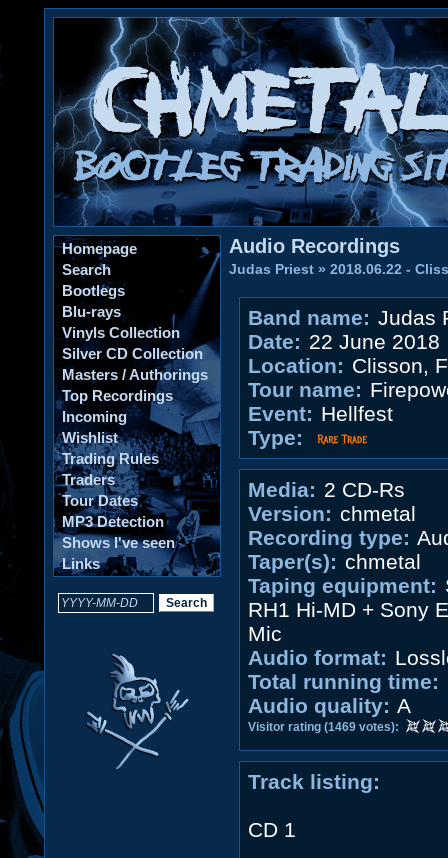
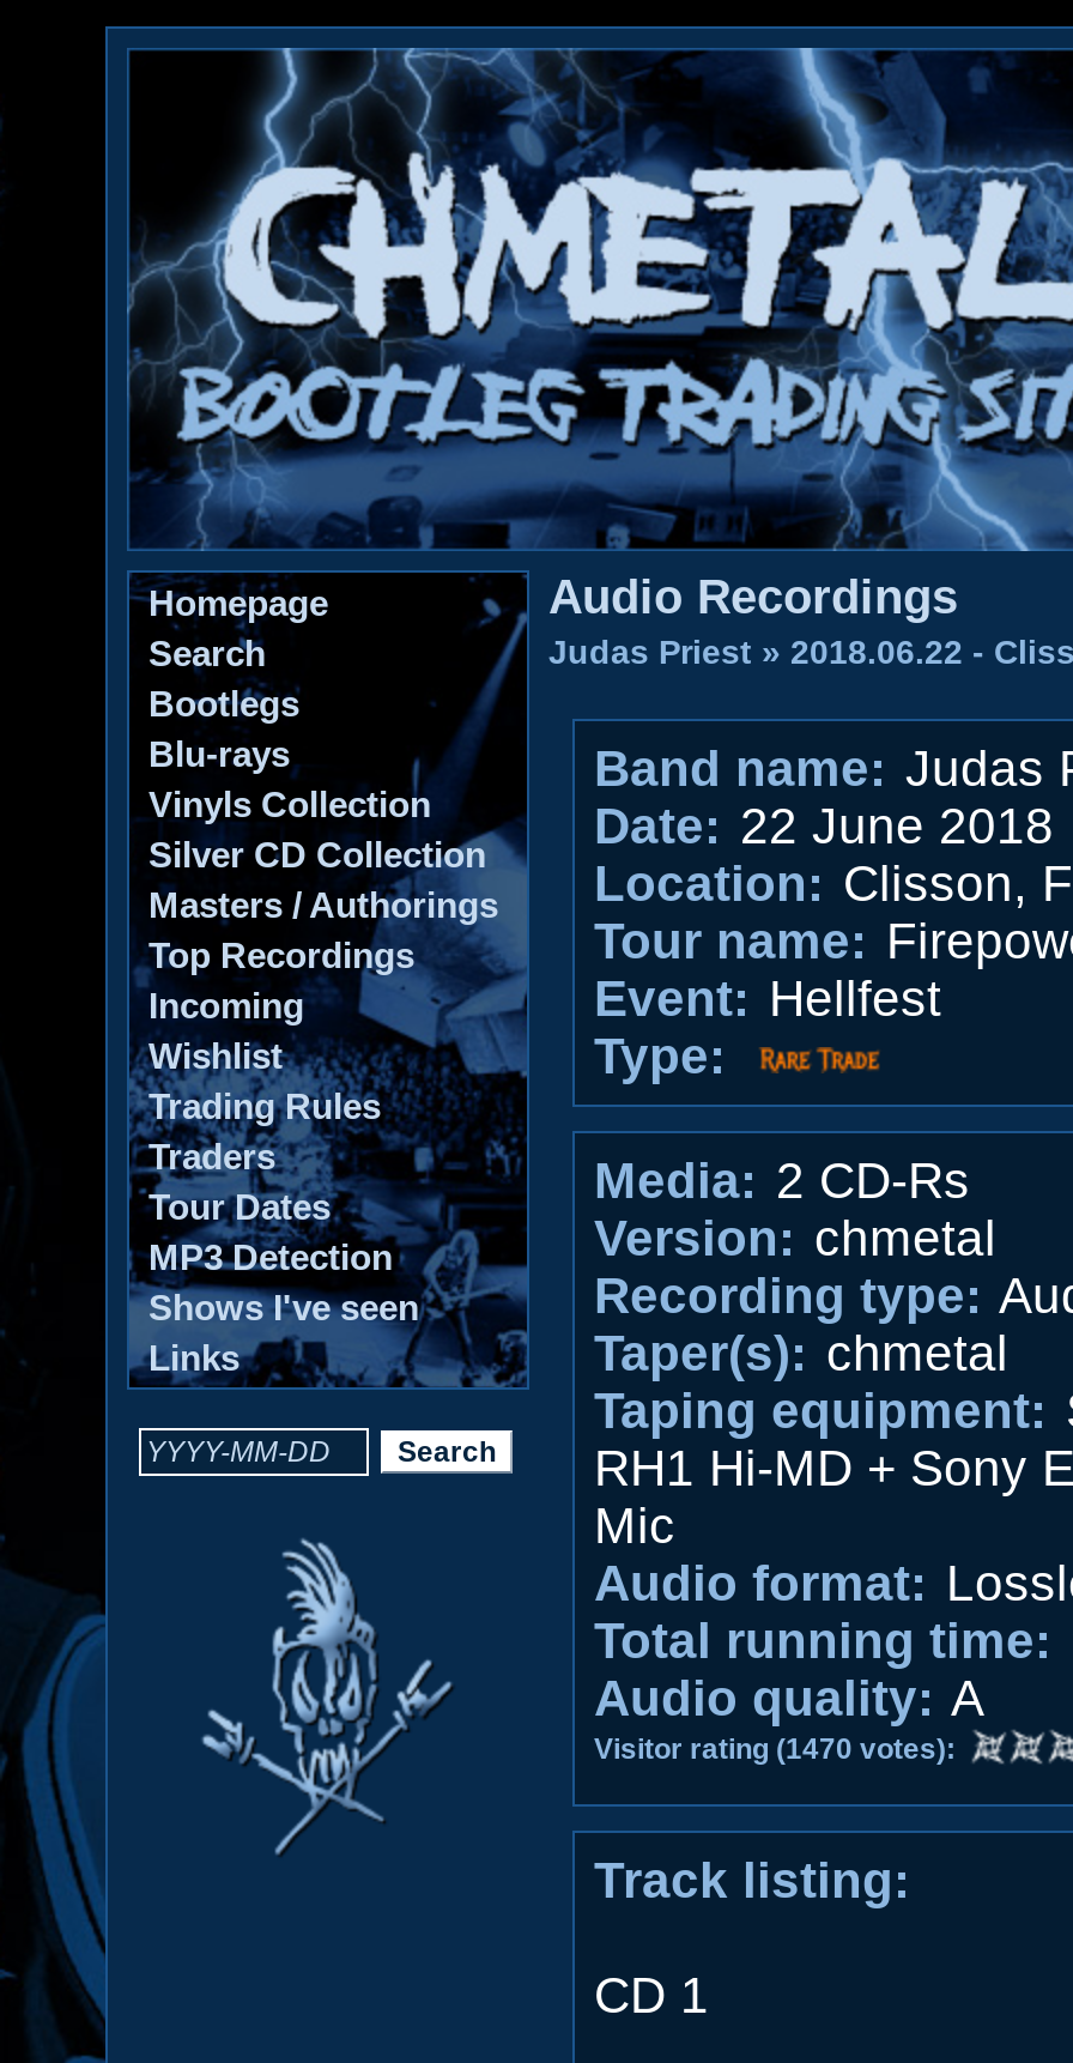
- [image]
+ [image]

- Visitor rating (1469 votes):
+ Visitor rating (1470 votes):
